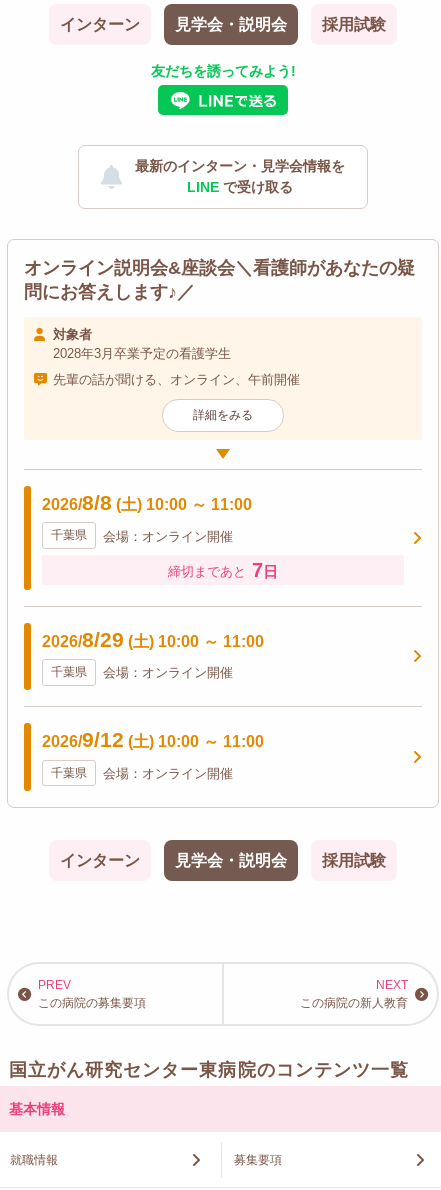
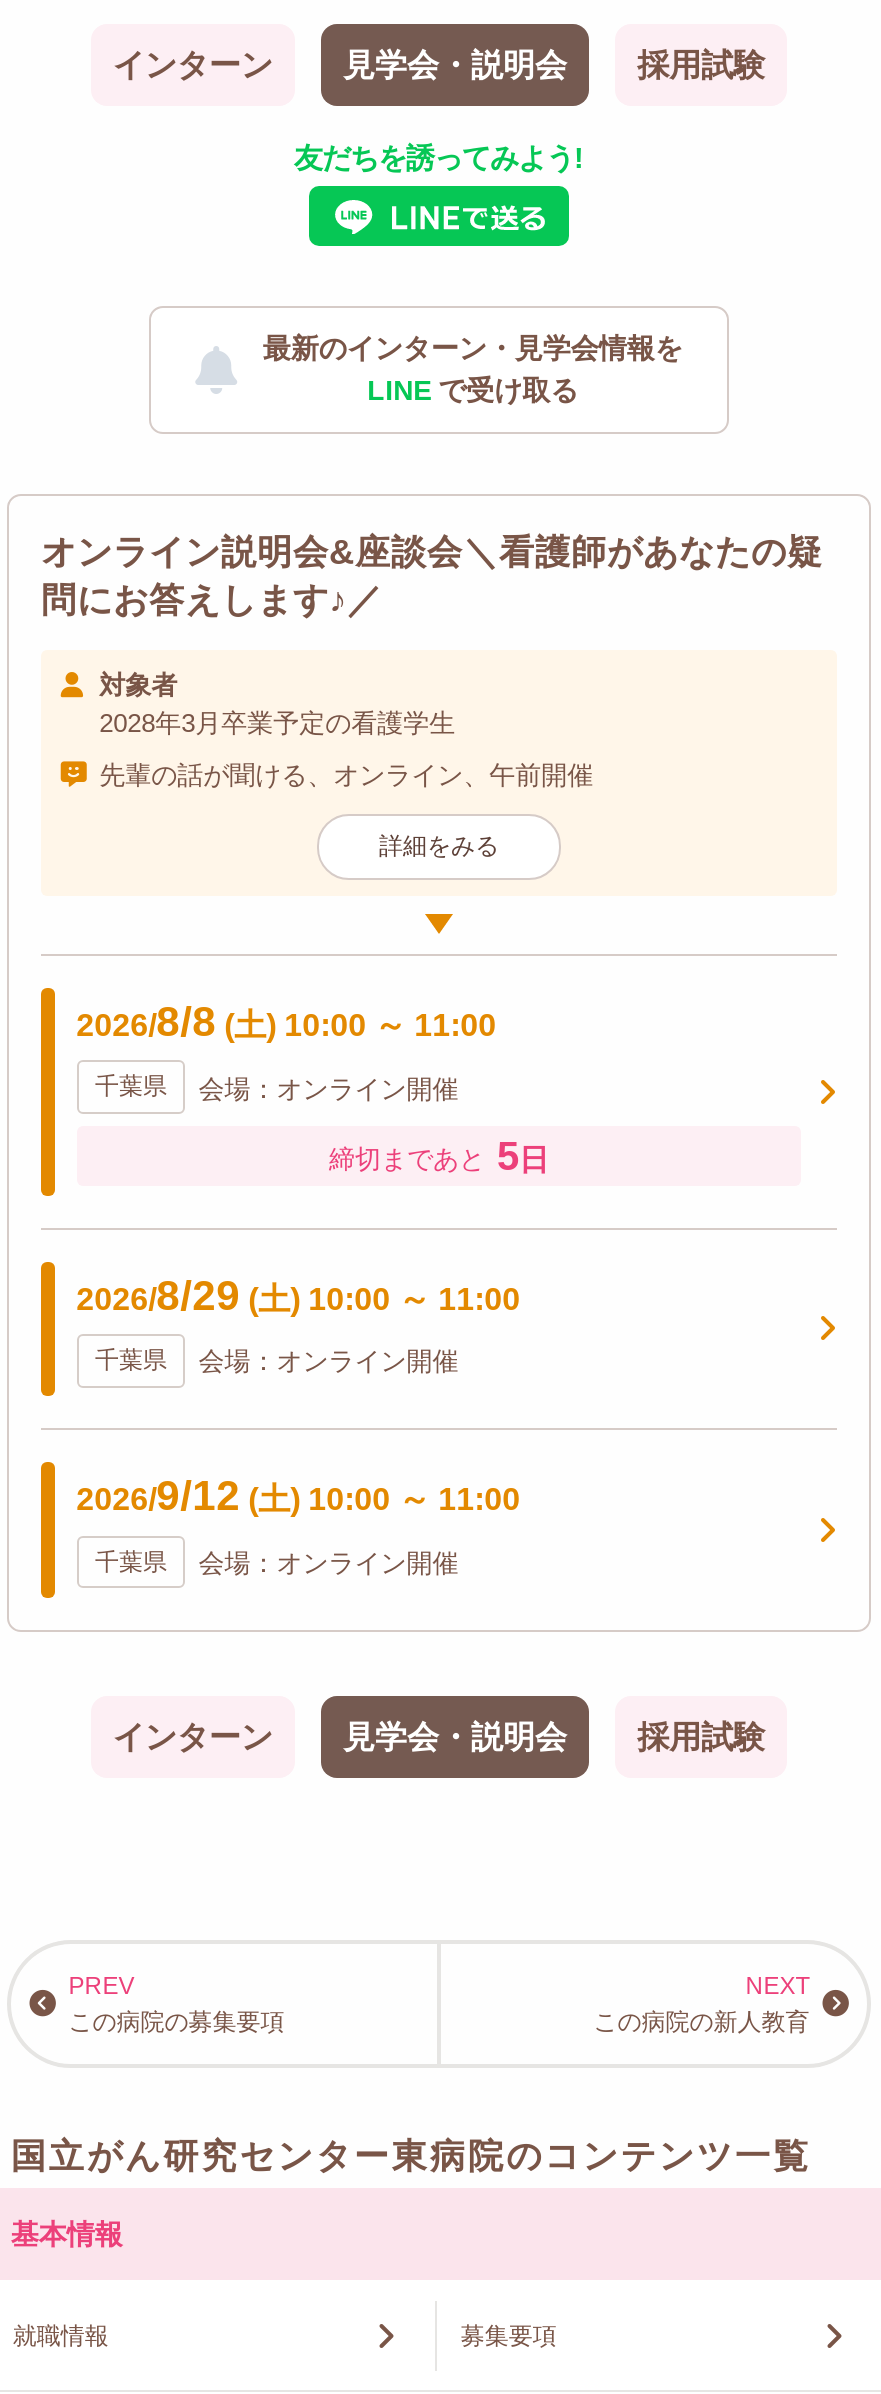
- 締切まであと 7日
+ 締切まであと 5日
